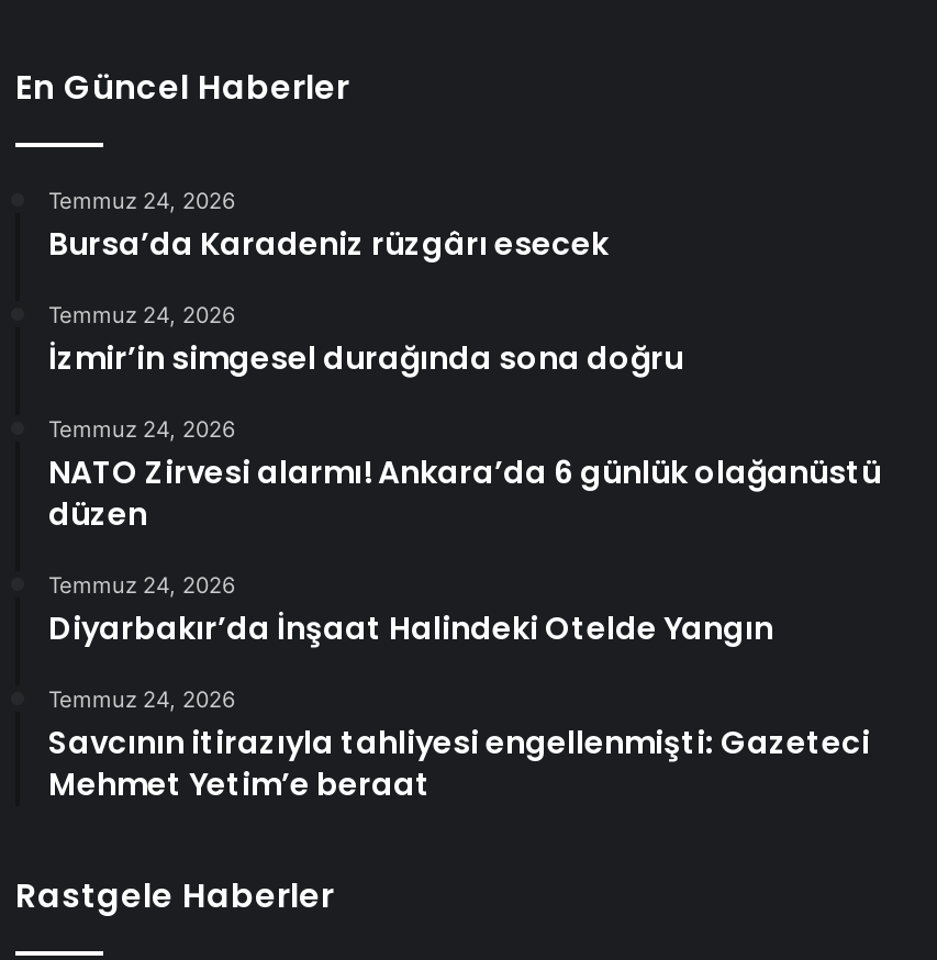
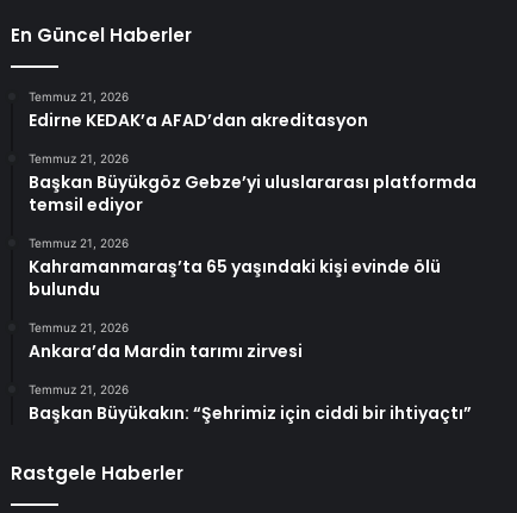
- Temmuz 24, 2026
- Bursa’da Karadeniz rüzgârı esecek
+ Temmuz 21, 2026
+ Edirne KEDAK’a AFAD’dan akreditasyon

- Temmuz 24, 2026
- İzmir’in simgesel durağında sona doğru
+ Temmuz 21, 2026
+ Başkan Büyükgöz Gebze’yi uluslararası platformda
+ temsil ediyor

- Temmuz 24, 2026
- NATO Zirvesi alarmı! Ankara’da 6 günlük olağanüstü
- düzen
+ Temmuz 21, 2026
+ Kahramanmaraş’ta 65 yaşındaki kişi evinde ölü
+ bulundu

- Temmuz 24, 2026
- Diyarbakır’da İnşaat Halindeki Otelde Yangın
+ Temmuz 21, 2026
+ Ankara’da Mardin tarımı zirvesi

- Temmuz 24, 2026
- Savcının itirazıyla tahliyesi engellenmişti: Gazeteci
- Mehmet Yetim’e beraat
+ Temmuz 21, 2026
+ Başkan Büyükakın: “Şehrimiz için ciddi bir ihtiyaçtı”
